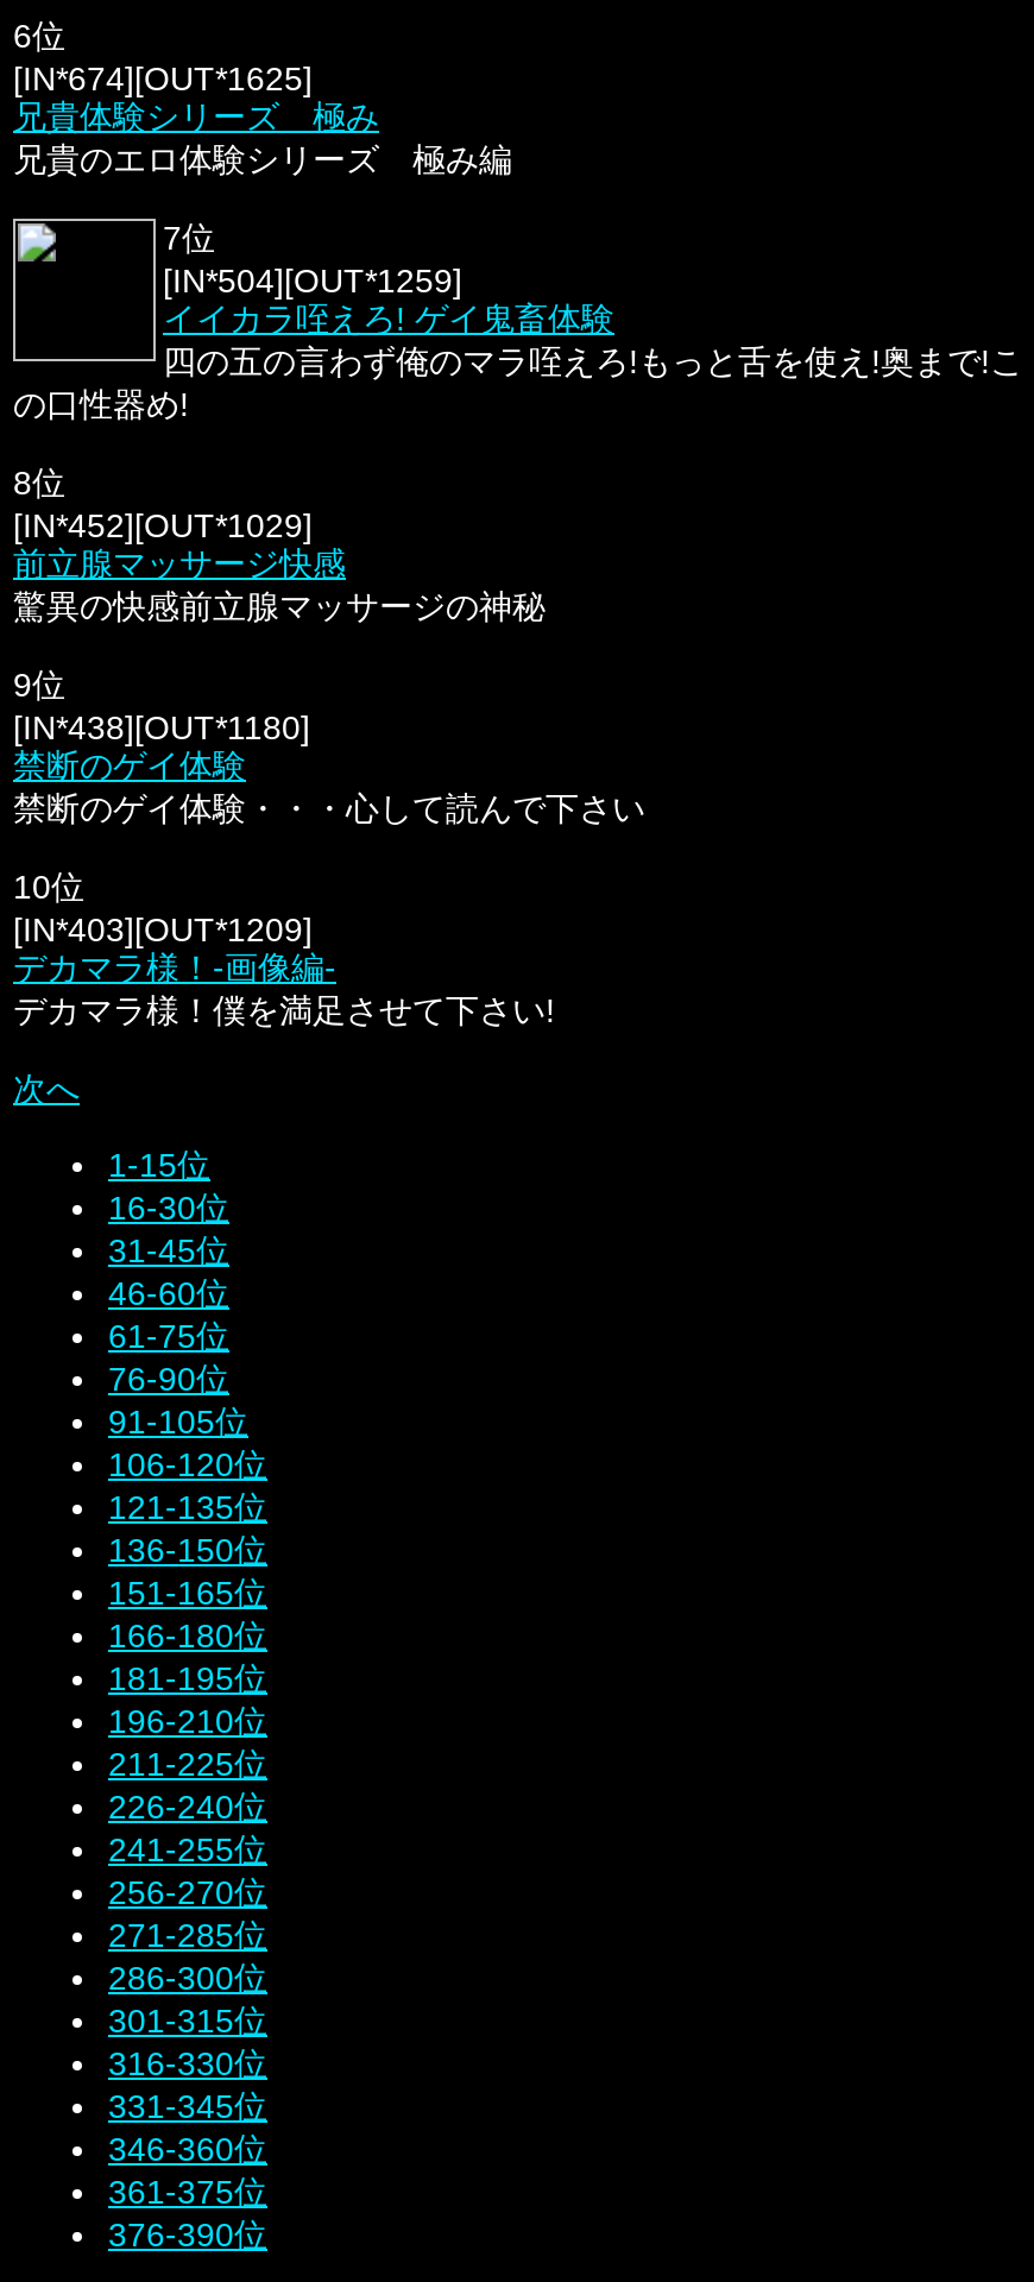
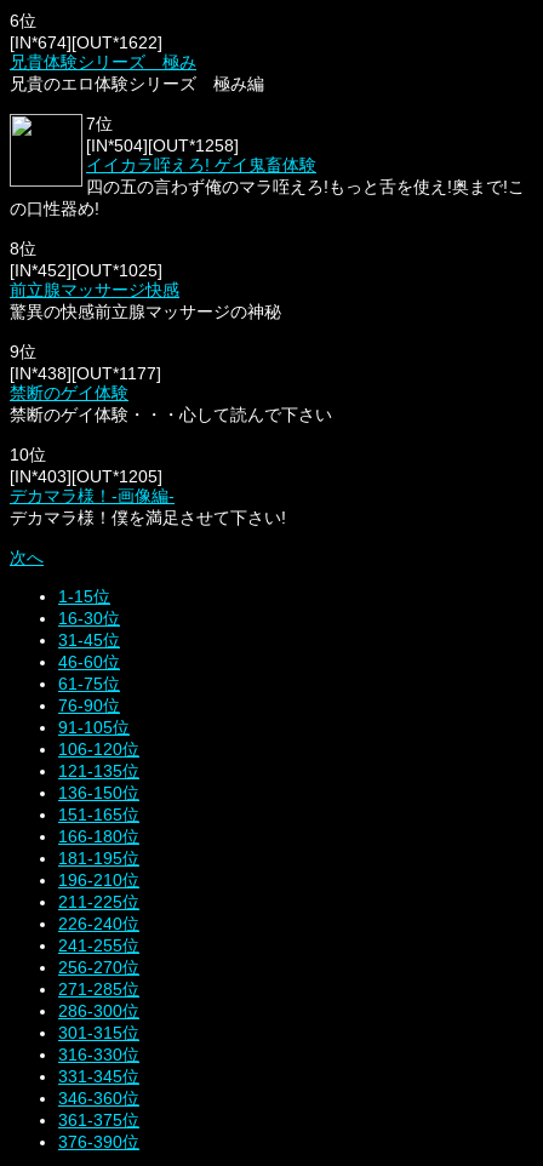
- IN*674 OUT*1625
+ IN*674 OUT*1622

- IN*504 OUT*1259
+ IN*504 OUT*1258

- IN*452 OUT*1029
+ IN*452 OUT*1025

- IN*438 OUT*1180
+ IN*438 OUT*1177

- IN*403 OUT*1209
+ IN*403 OUT*1205
